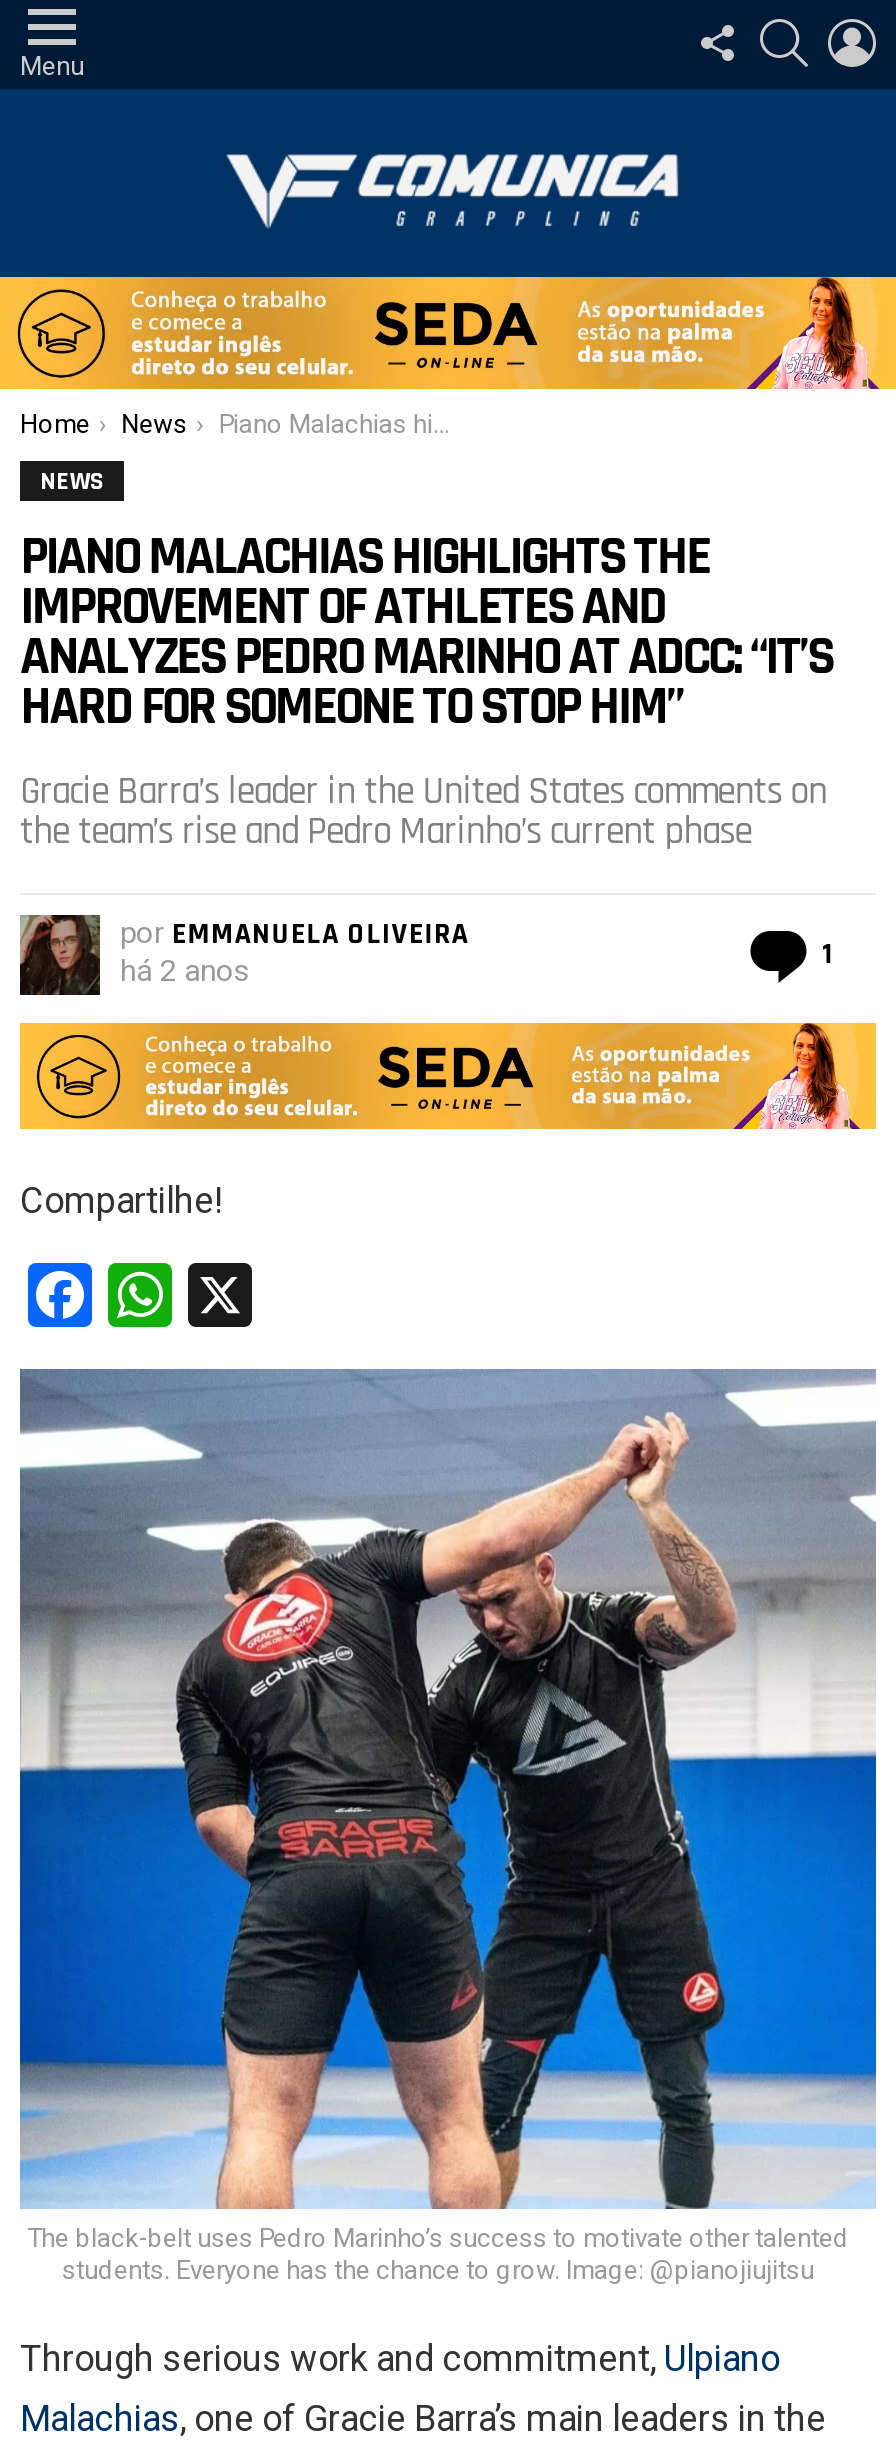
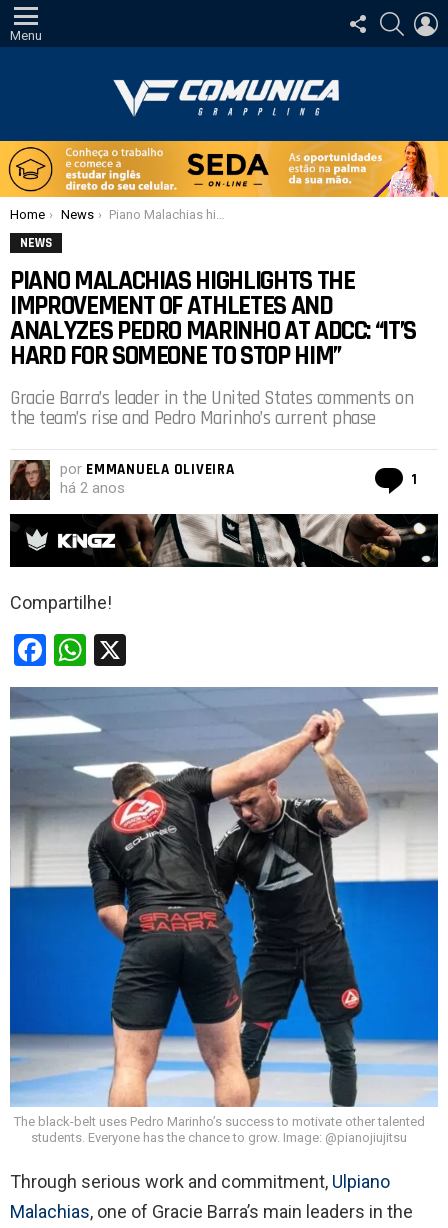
- [image]
+ [image]
